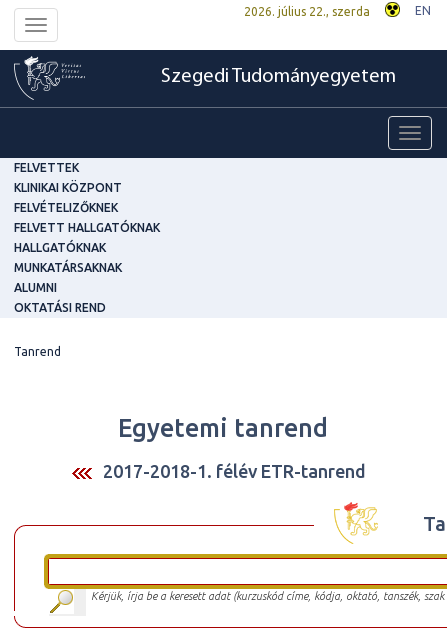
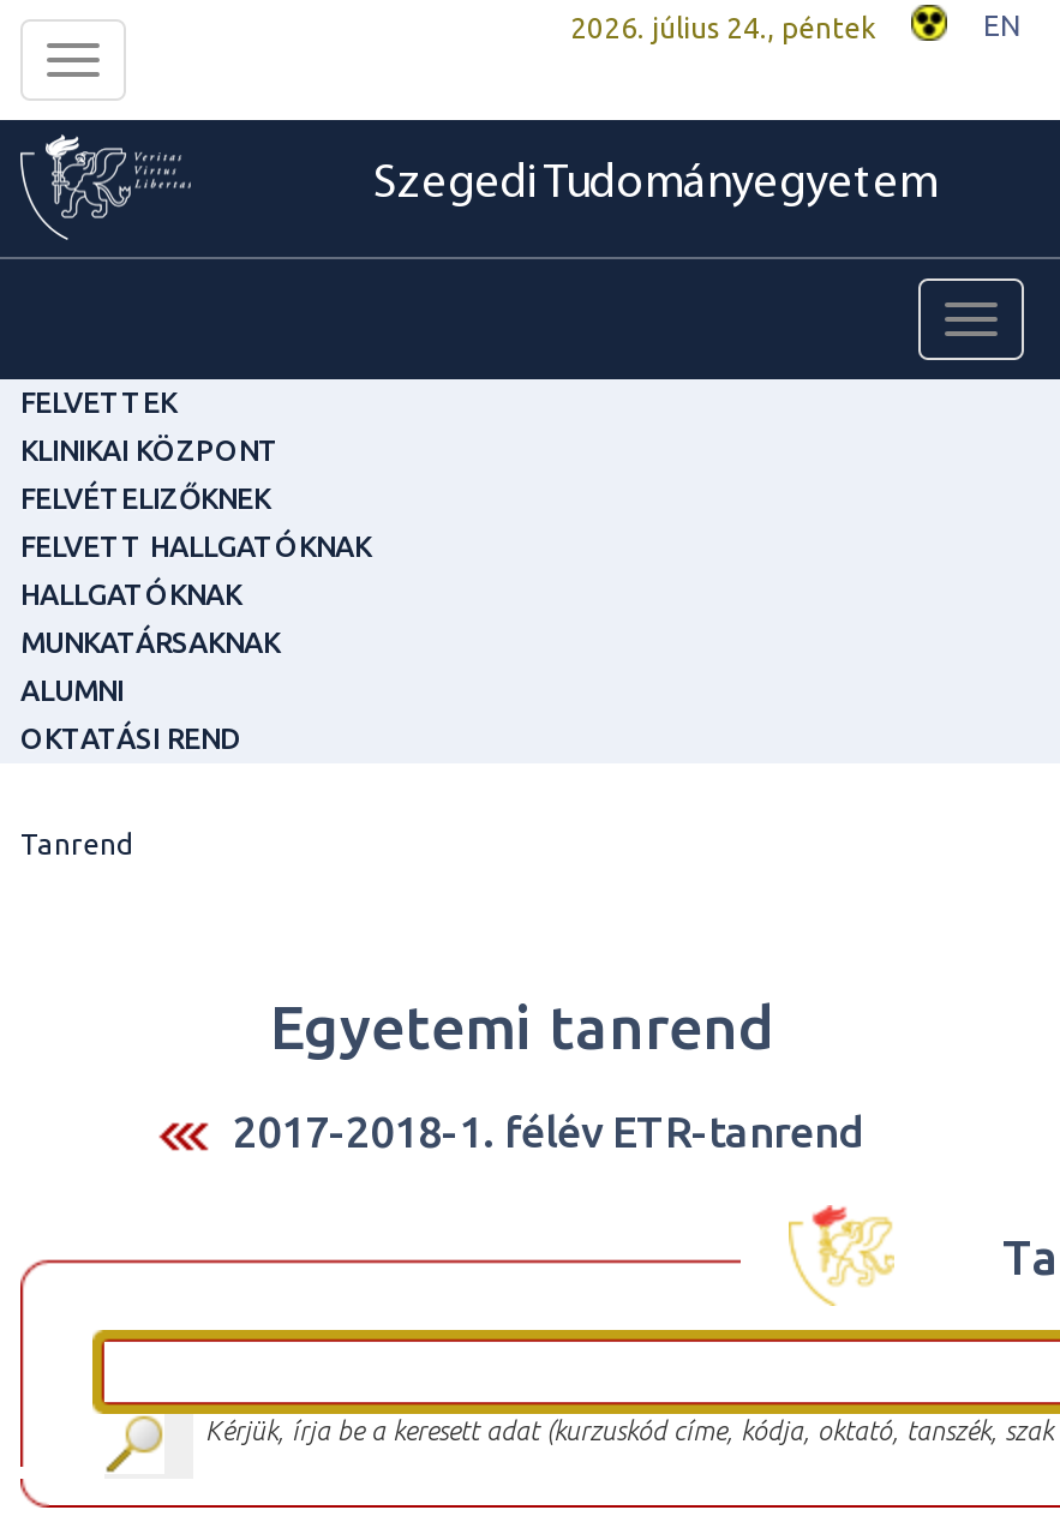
- 2026. július 22., szerda
+ 2026. július 24., péntek
